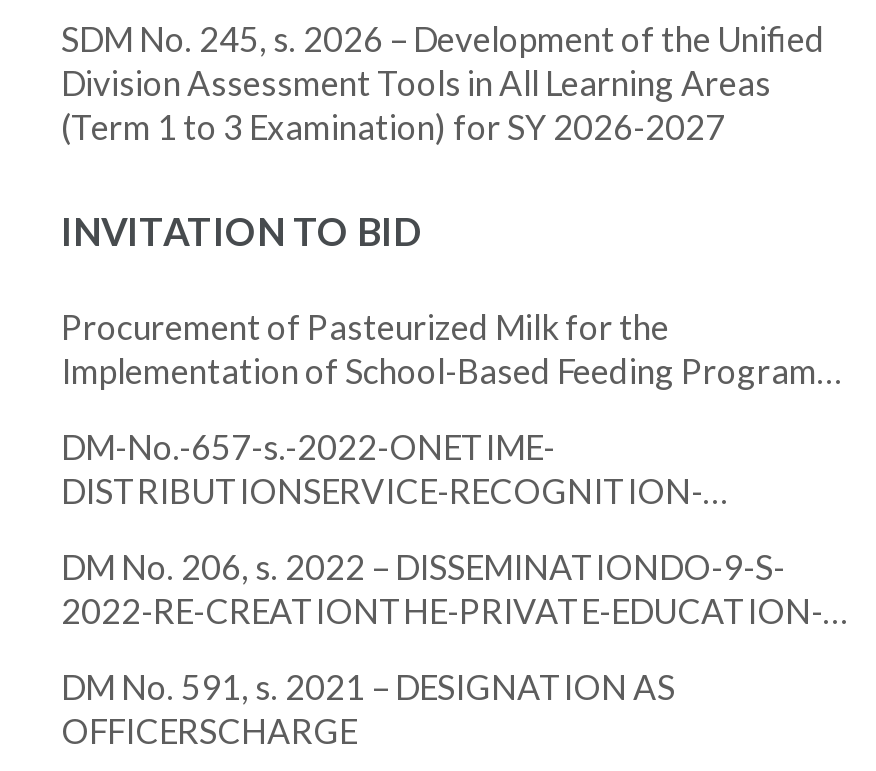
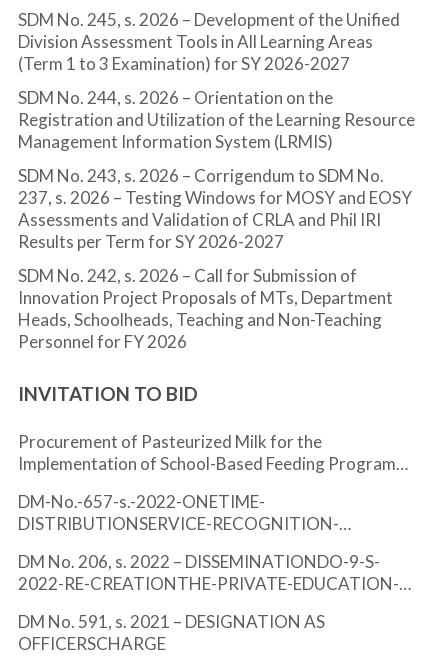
+ SDM No. 244, s. 2026 – Orientation on the
+ Registration and Utilization of the Learning Resource
+ Management Information System (LRMIS)
+ SDM No. 243, s. 2026 – Corrigendum to SDM No.
+ 237, s. 2026 – Testing Windows for MOSY and EOSY
+ Assessments and Validation of CRLA and Phil IRI
+ Results per Term for SY 2026-2027
+ SDM No. 242, s. 2026 – Call for Submission of
+ Innovation Project Proposals of MTs, Department
+ Heads, Schoolheads, Teaching and Non-Teaching
+ Personnel for FY 2026
